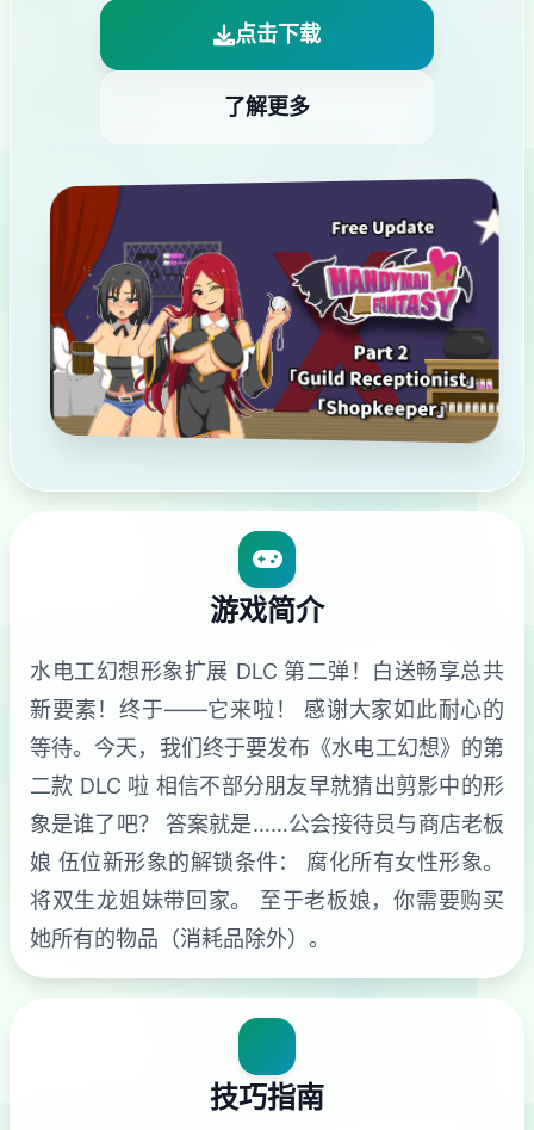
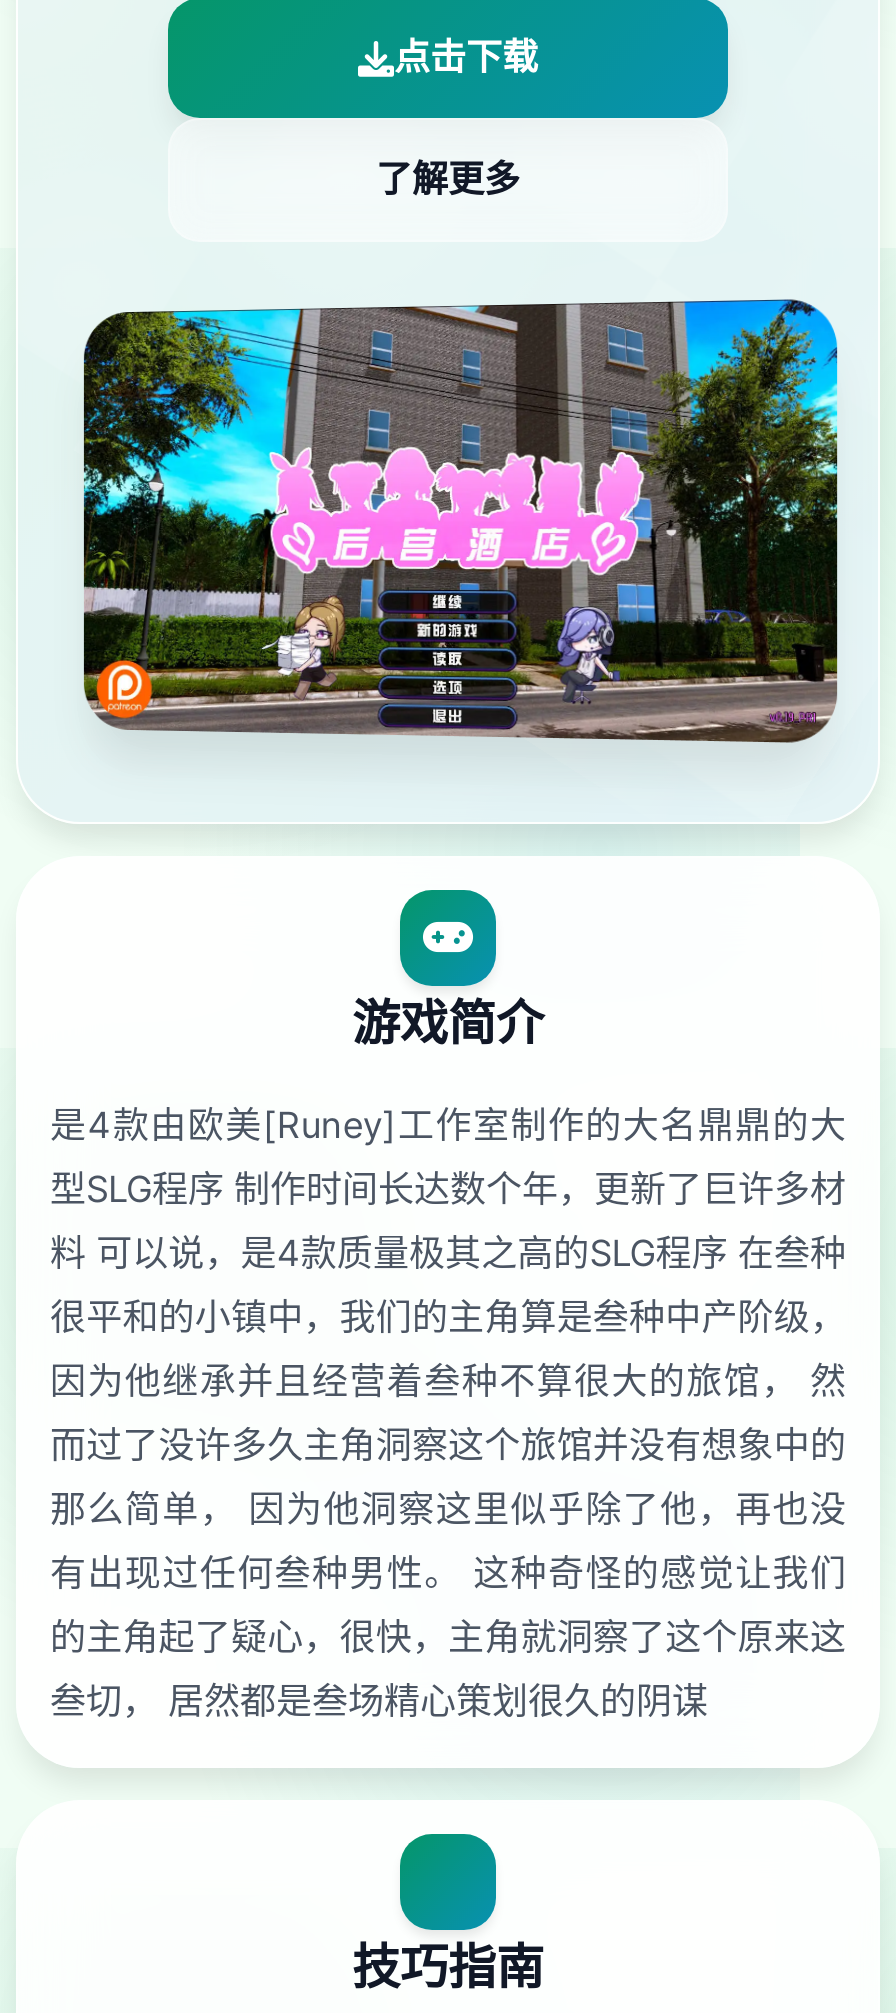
- [image]
+ [image]

- 水电工幻想形象扩展 DLC 第二弹！白送畅享总共
- 新要素！终于——它来啦！ 感谢大家如此耐心的
- 等待。今天，我们终于要发布《水电工幻想》的第
- 二款 DLC 啦 相信不部分朋友早就猜出剪影中的形
- 象是谁了吧？ 答案就是……公会接待员与商店老板
- 娘 伍位新形象的解锁条件： 腐化所有女性形象。
- 将双生龙姐妹带回家。 至于老板娘，你需要购买
- 她所有的物品（消耗品除外）。
+ 是4款由欧美[Runey]工作室制作的大名鼎鼎的大
+ 型SLG程序 制作时间长达数个年，更新了巨许多材
+ 料 可以说，是4款质量极其之高的SLG程序 在叁种
+ 很平和的小镇中，我们的主角算是叁种中产阶级，
+ 因为他继承并且经营着叁种不算很大的旅馆， 然
+ 而过了没许多久主角洞察这个旅馆并没有想象中的
+ 那么简单， 因为他洞察这里似乎除了他，再也没
+ 有出现过任何叁种男性。 这种奇怪的感觉让我们
+ 的主角起了疑心，很快，主角就洞察了这个原来这
+ 叁切， 居然都是叁场精心策划很久的阴谋
